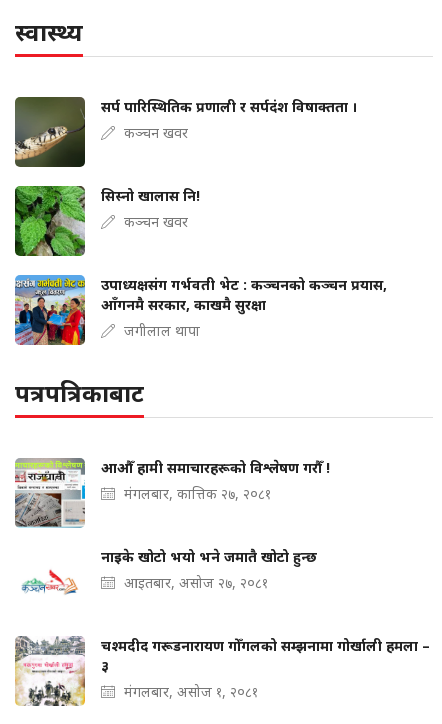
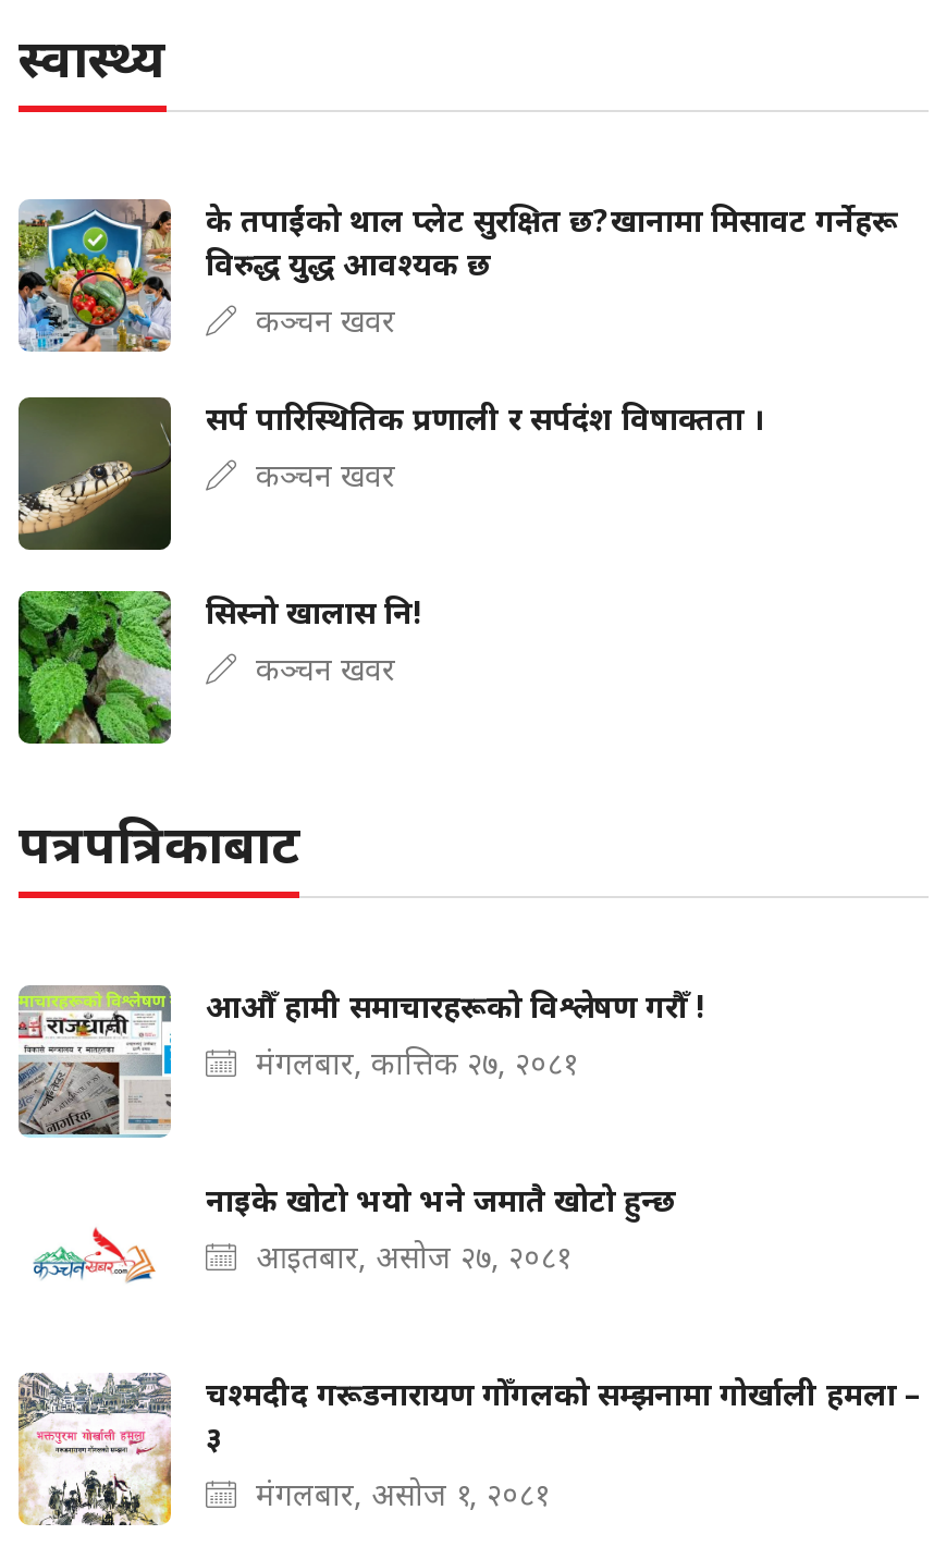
+ [image]
+ के तपाईंको थाल प्लेट सुरक्षित छ?खानामा मिसावट गर्नेहरू
+ विरुद्ध युद्ध आवश्यक छ
+ कञ्चन खवर

moved down: [image] | सर्प पारिस्थितिक प्रणाली र सर्पदंश विषाक्तता । | कञ्चन खवर | सिस्नो खालास नि! | कञ्चन खवर

- [image]
- उपाध्यक्षसंग गर्भवती भेट : कञ्चनको कञ्चन प्रयास,
- आँगनमै सरकार, काखमै सुरक्षा
- जगीलाल थापा
